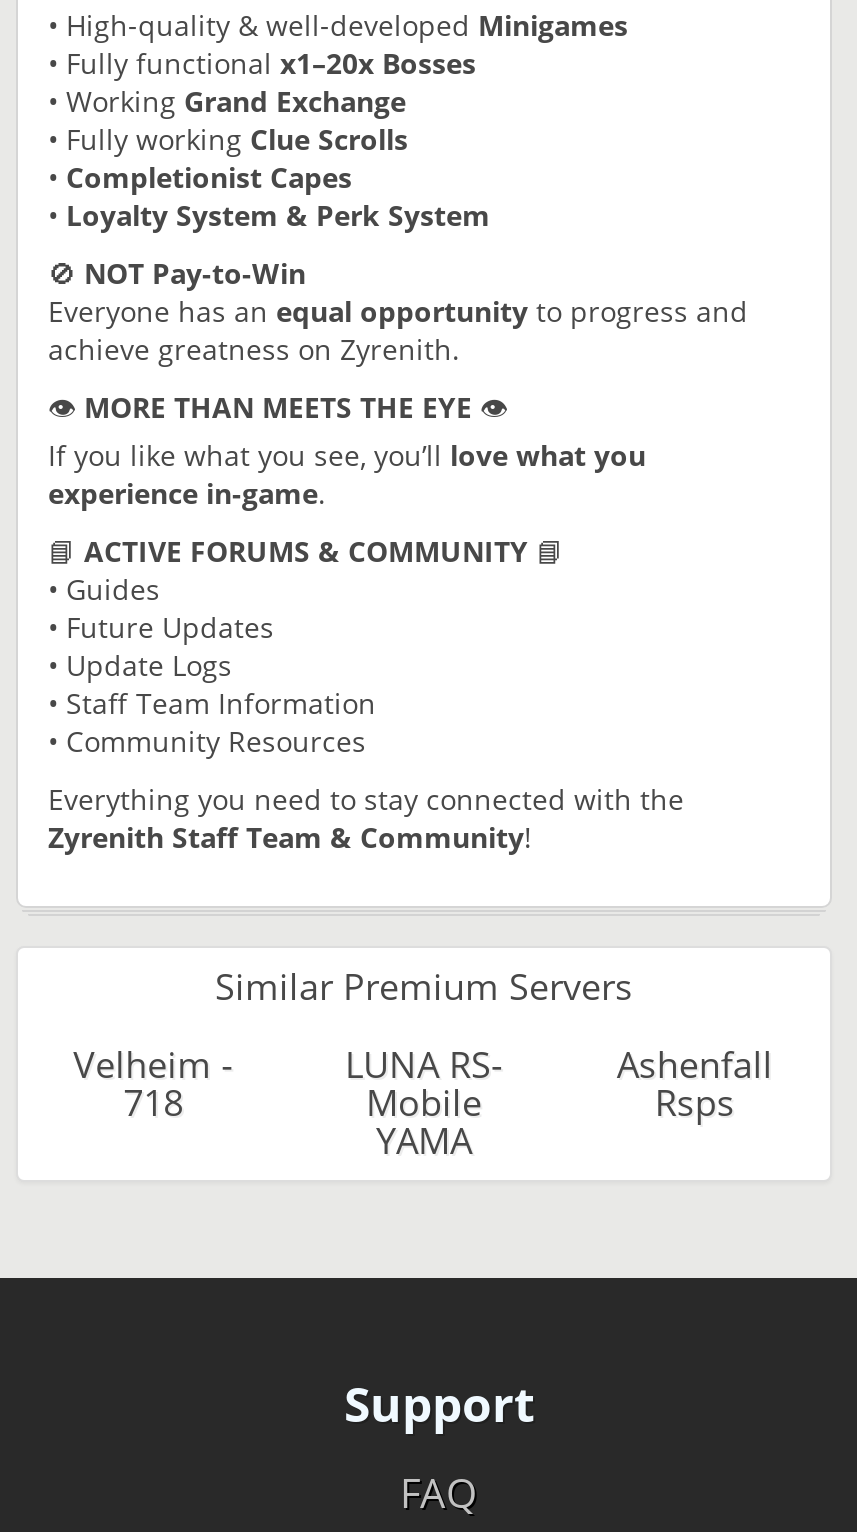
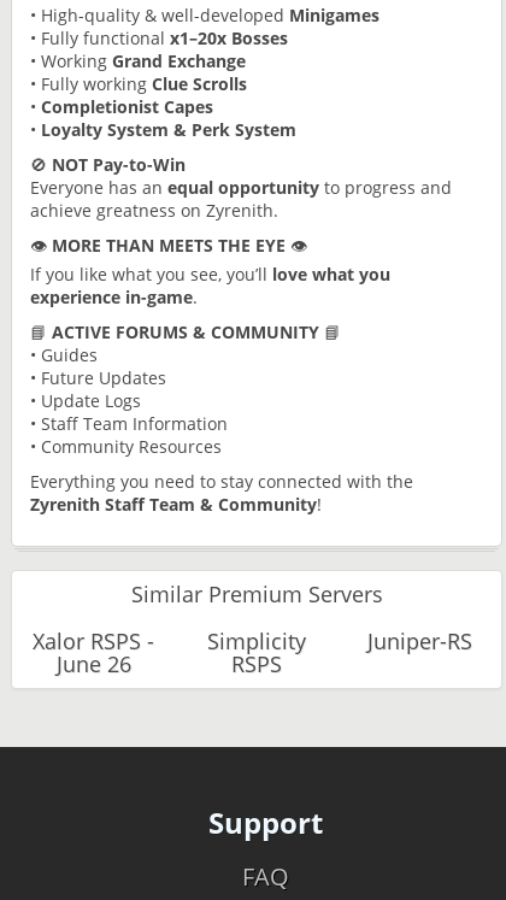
- Velheim -
- 718
+ Xalor RSPS -
+ June 26

- LUNA RS-
- Mobile
- YAMA
+ Simplicity
+ RSPS

- Ashenfall
- Rsps
+ Juniper-RS
